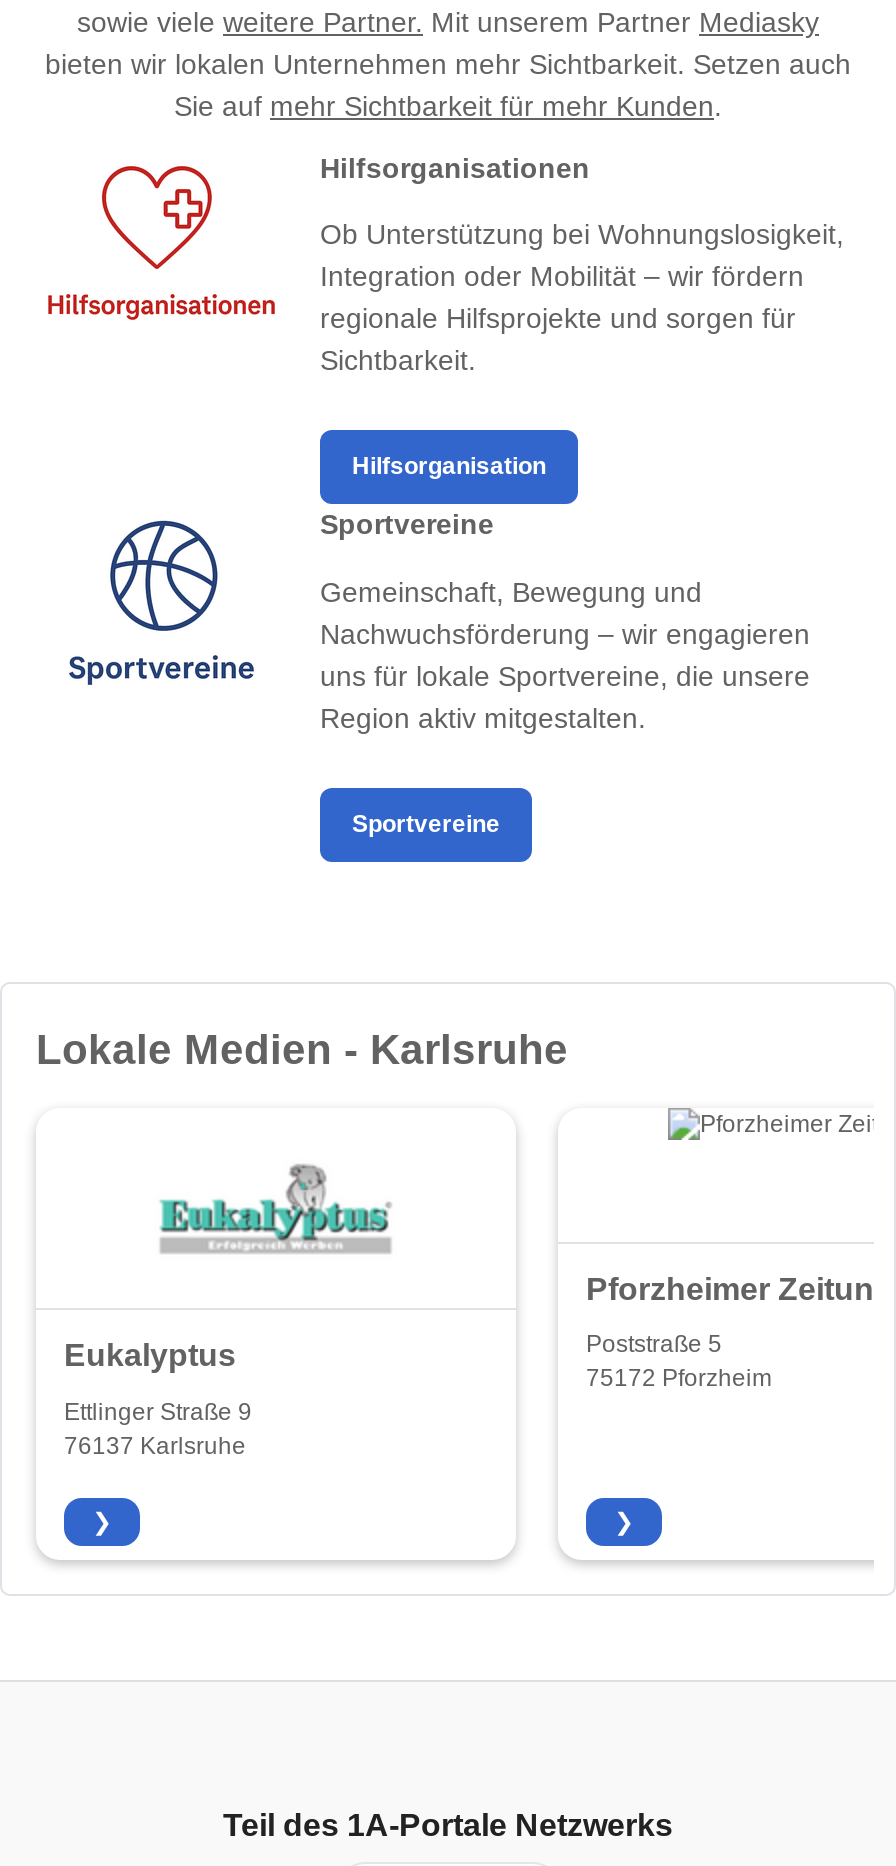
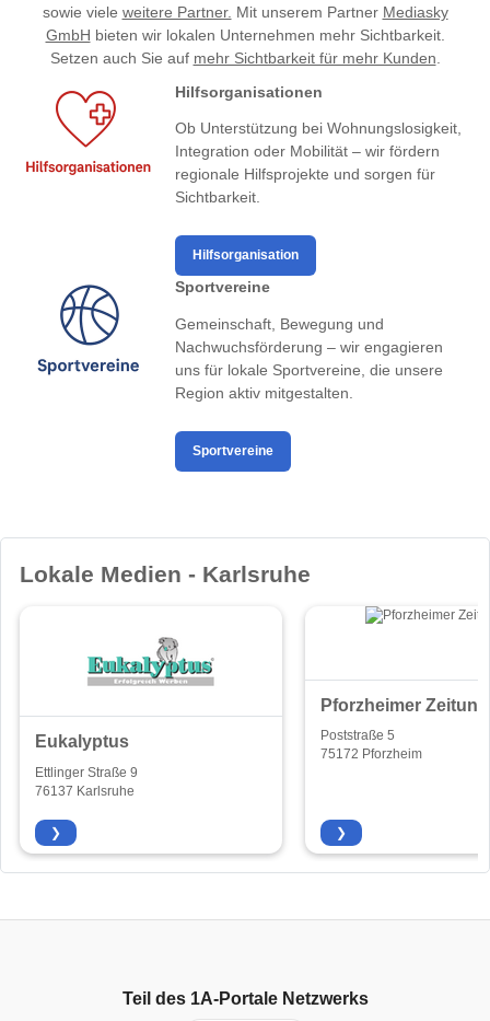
- bieten wir lokalen Unternehmen mehr Sichtbarkeit. Setzen auch
- Sie auf mehr Sichtbarkeit für mehr Kunden.
+ GmbH bieten wir lokalen Unternehmen mehr Sichtbarkeit.
+ Setzen auch Sie auf mehr Sichtbarkeit für mehr Kunden.
